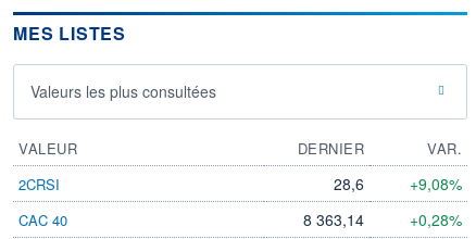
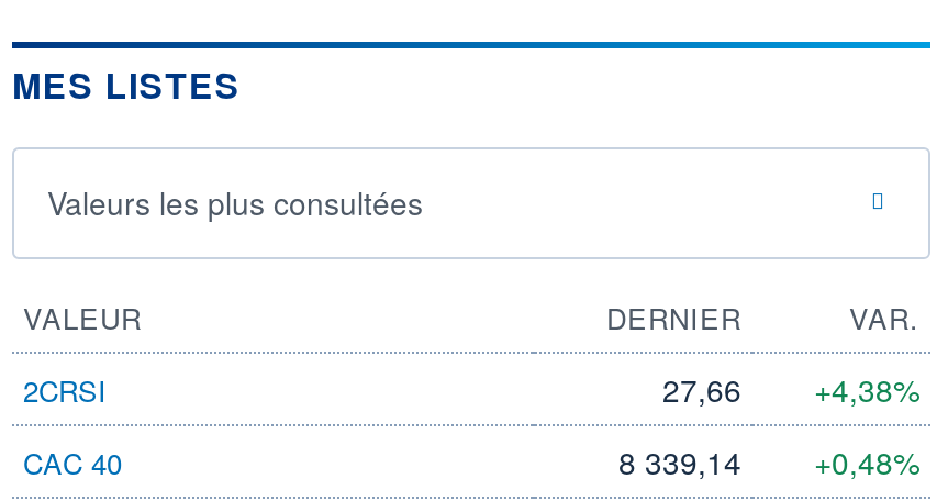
- 28,6
+ 27,66

- +9,08%
+ +4,38%

- 8 363,14
+ 8 339,14

- +0,28%
+ +0,48%
